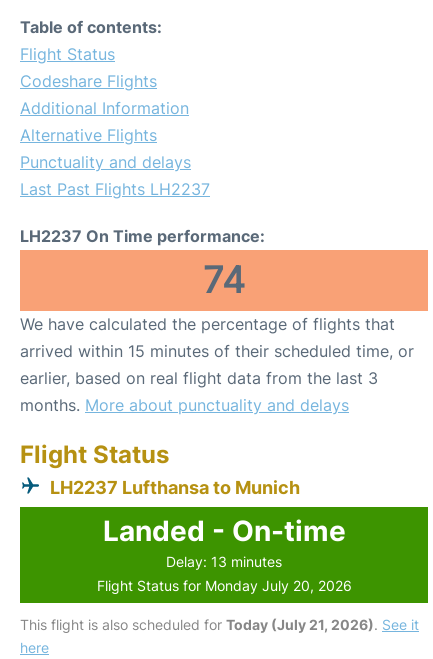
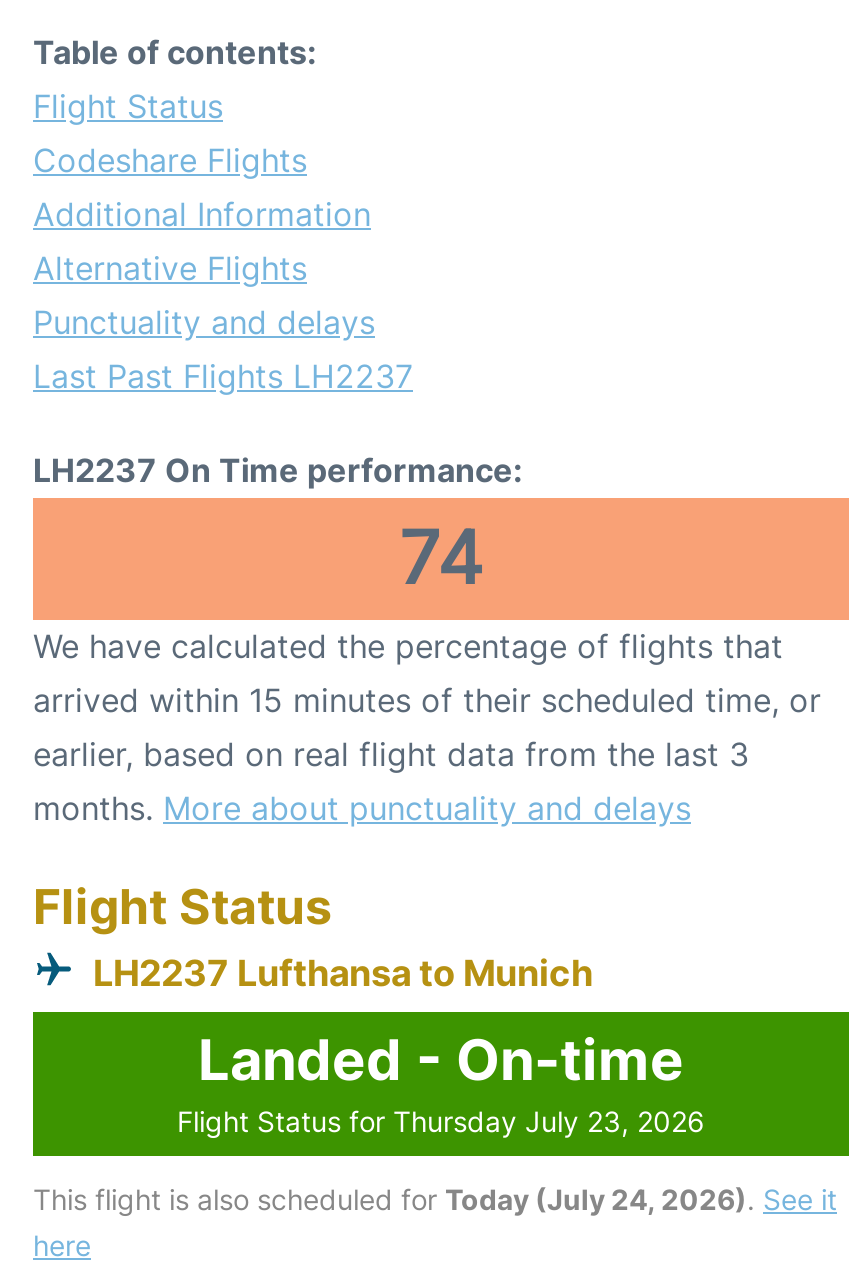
- Delay: 13 minutes
- Flight Status for Monday July 20, 2026
+ Flight Status for Thursday July 23, 2026

- This flight is also scheduled for Today (July 21, 2026). See it
+ This flight is also scheduled for Today (July 24, 2026). See it
